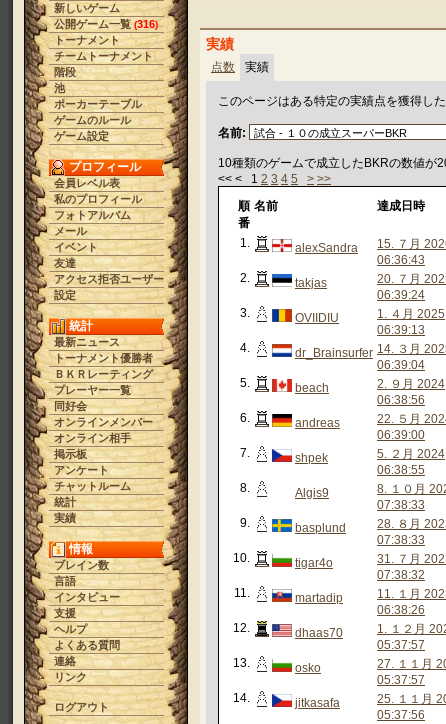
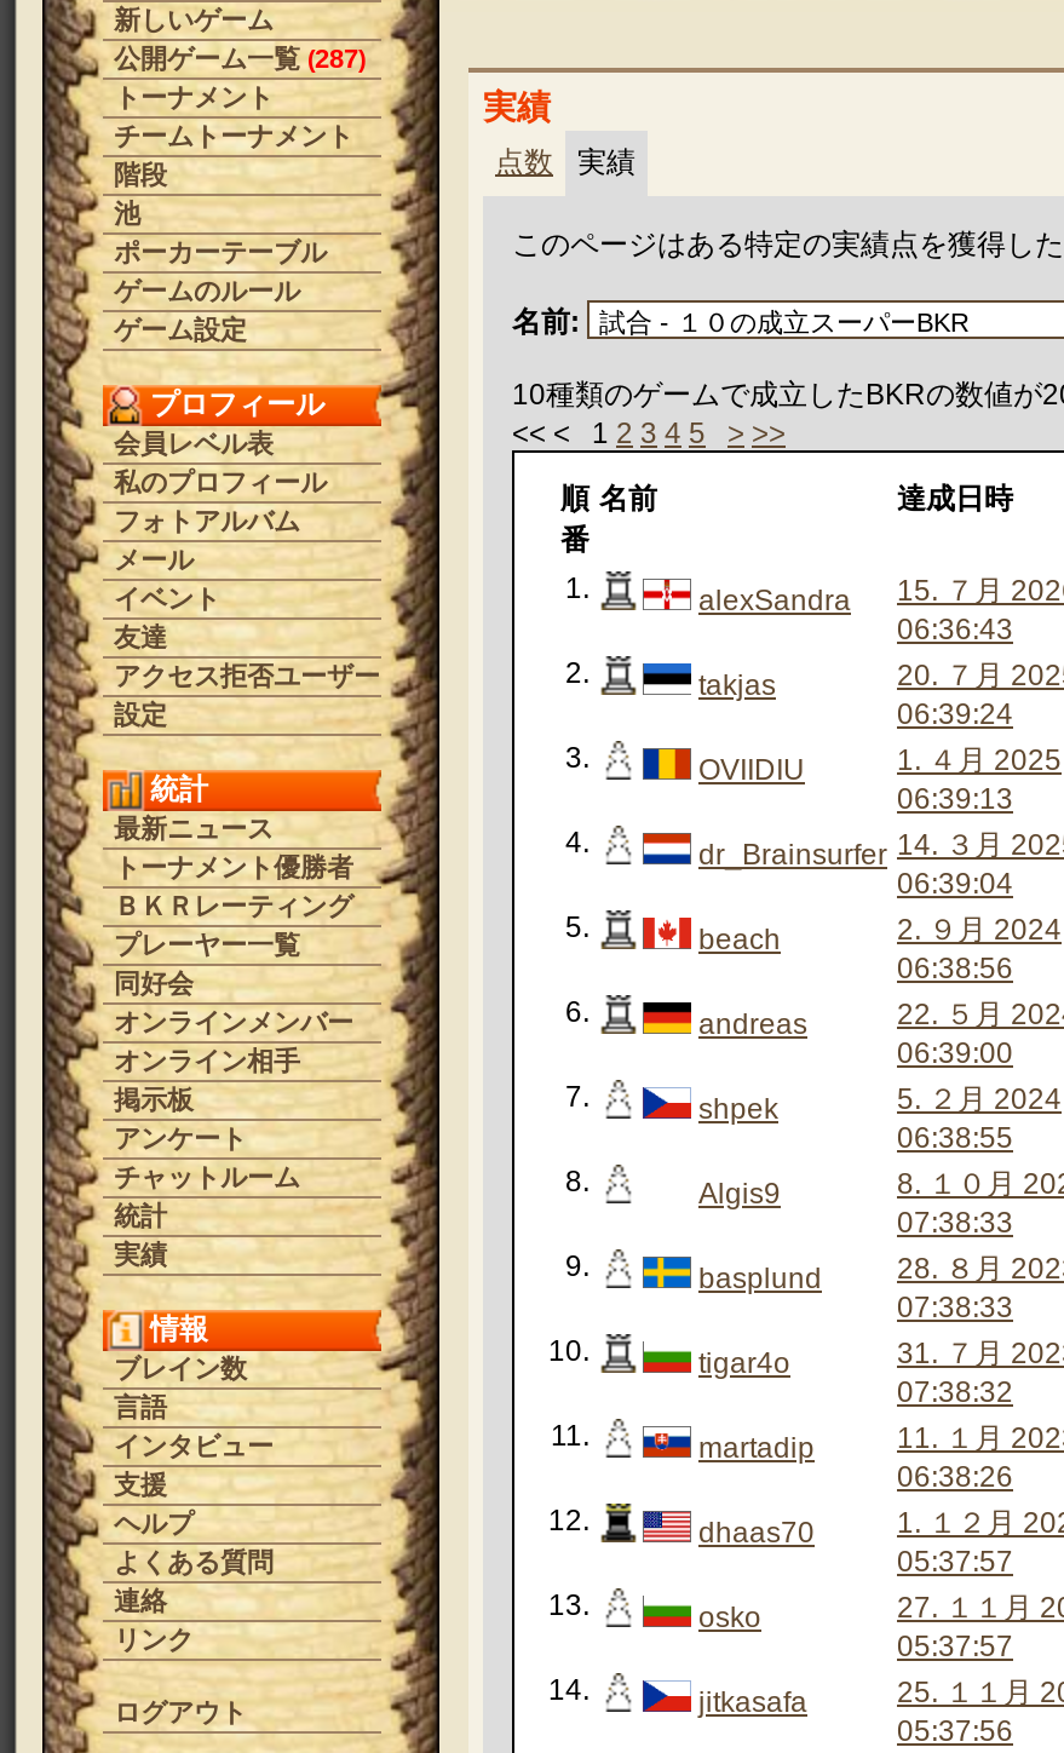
- 公開ゲーム一覧 (316)
+ 公開ゲーム一覧 (287)
